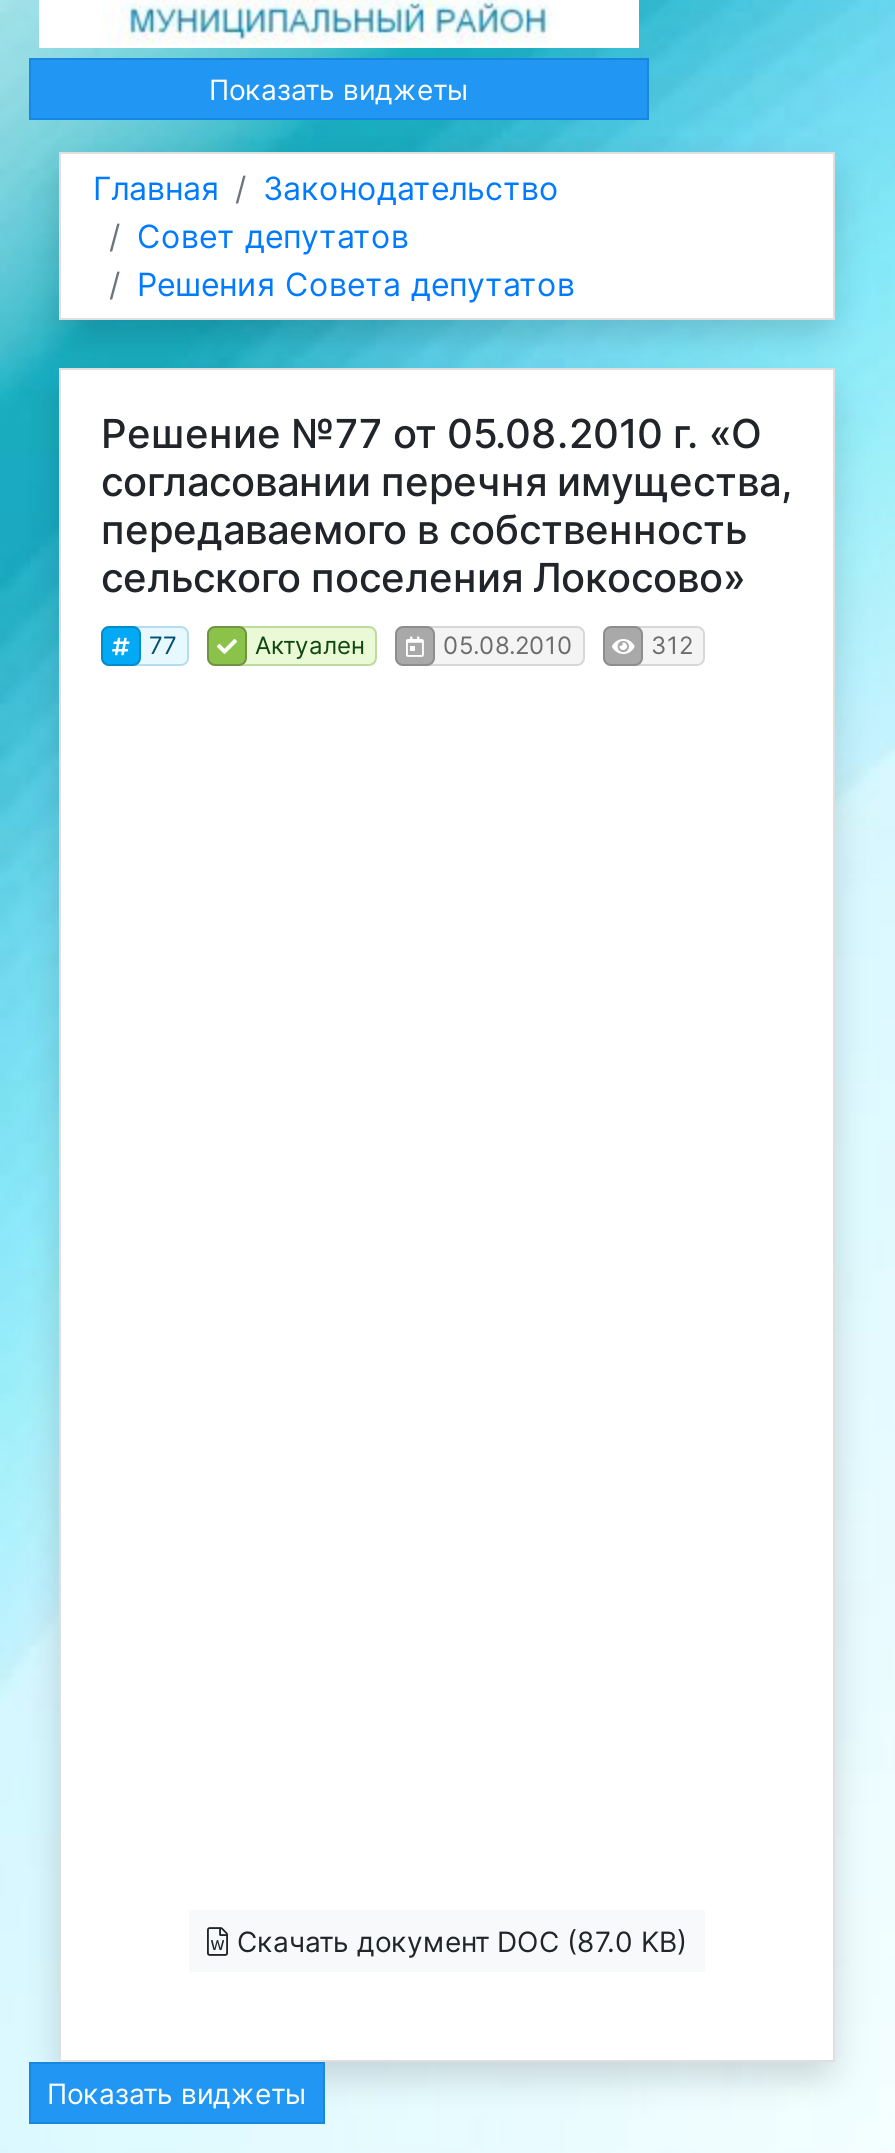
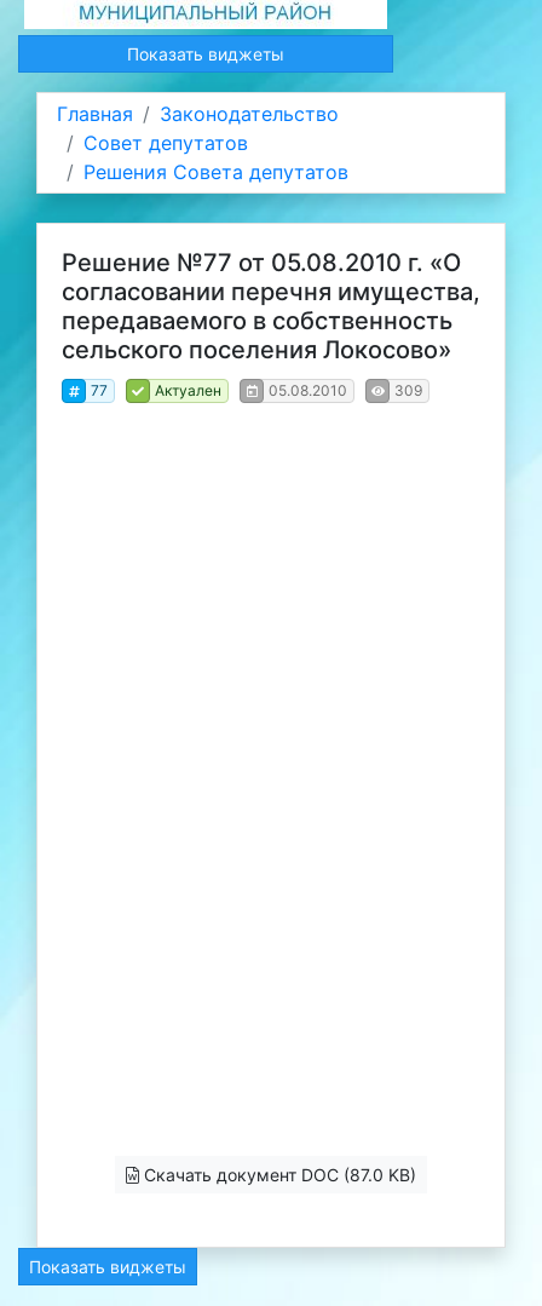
- 312
+ 309
